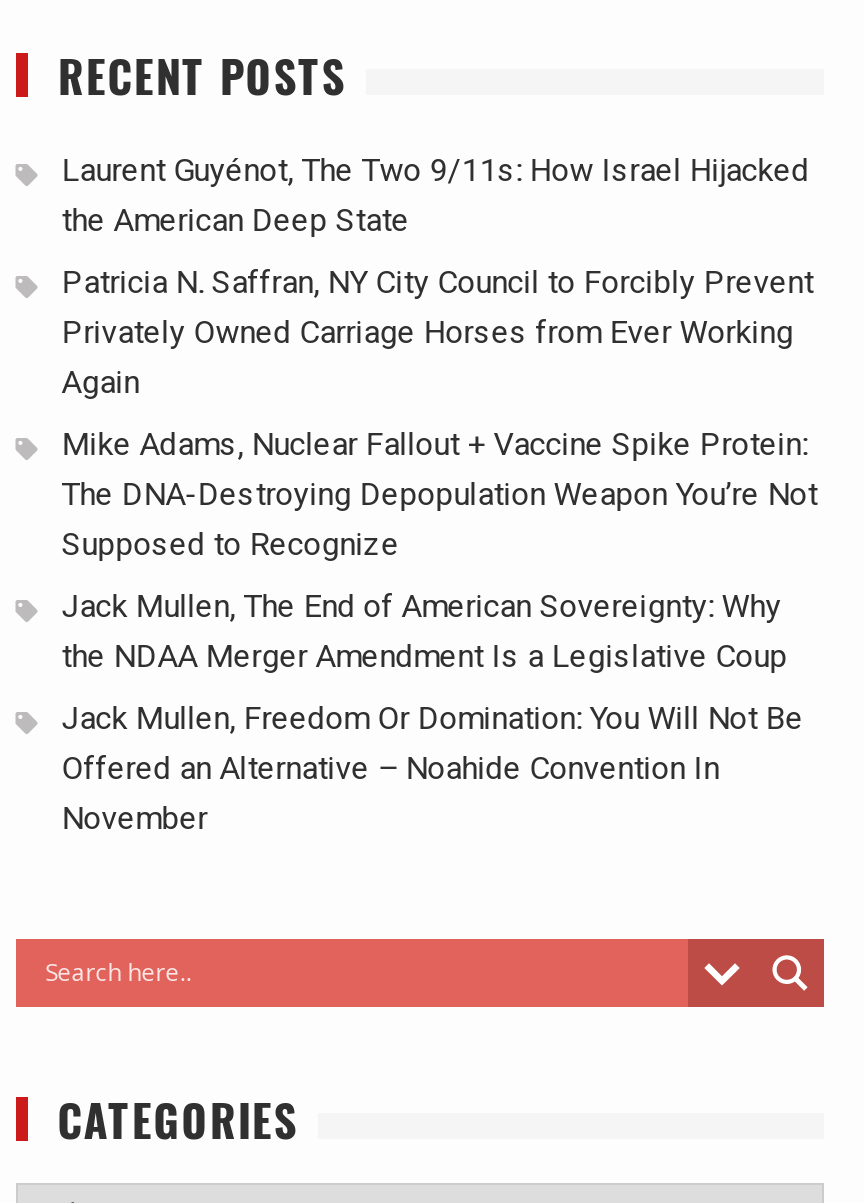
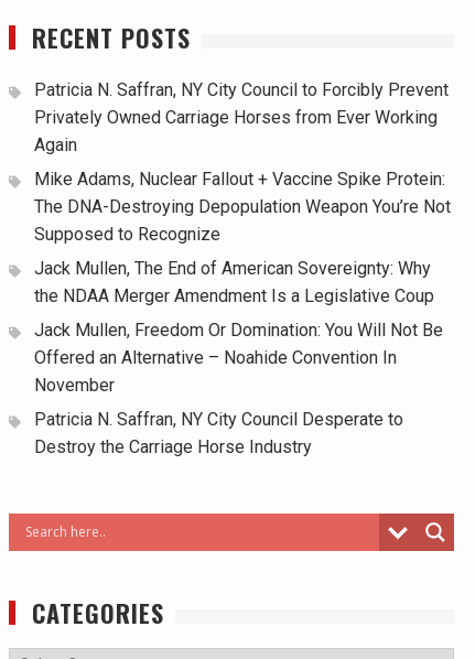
- Laurent Guyénot, The Two 9/11s: How Israel Hijacked
- the American Deep State

moved up: Patricia N. Saffran, NY City Council to Forcibly Prevent | Privately Owned Carriage Horses from Ever Working | Again | ... | Offered an Alternative – Noahide Convention In | November

+ Patricia N. Saffran, NY City Council Desperate to
+ Destroy the Carriage Horse Industry
